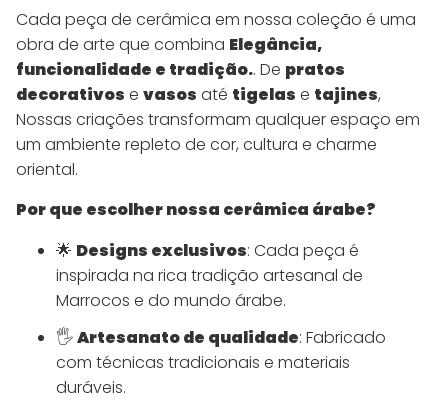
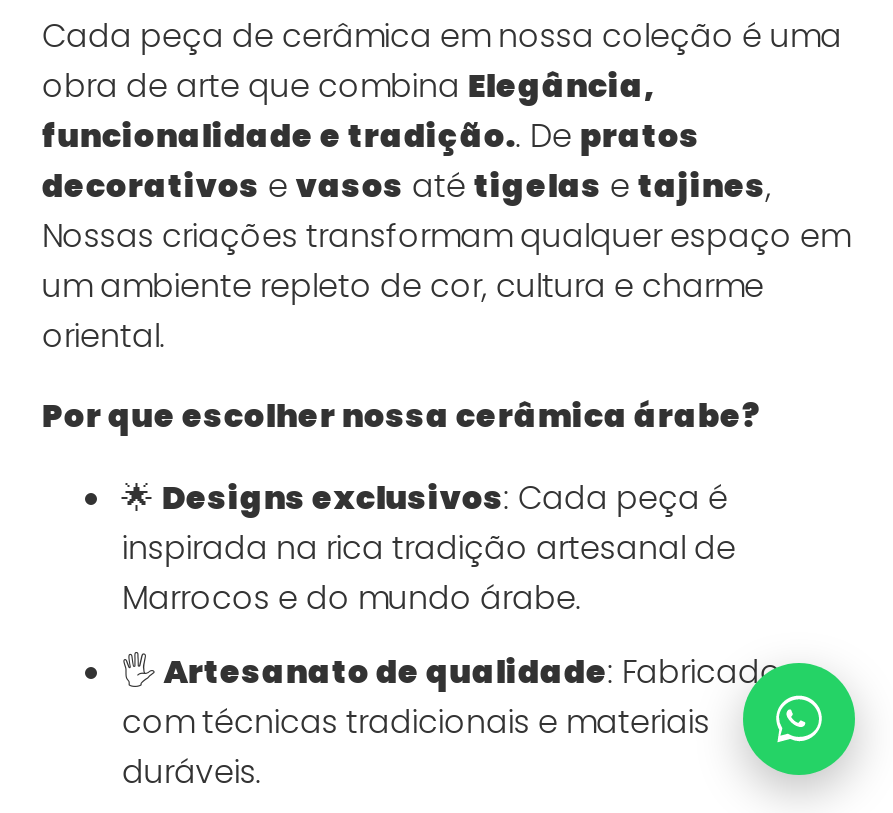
+ [image]
